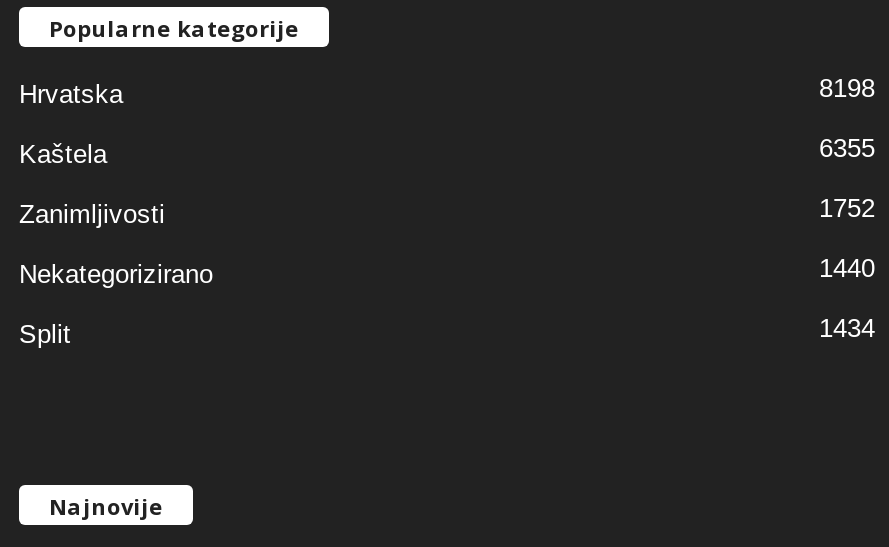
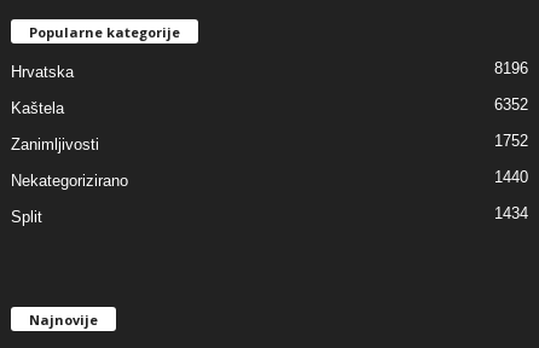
- 8198
+ 8196

- 6355
+ 6352
